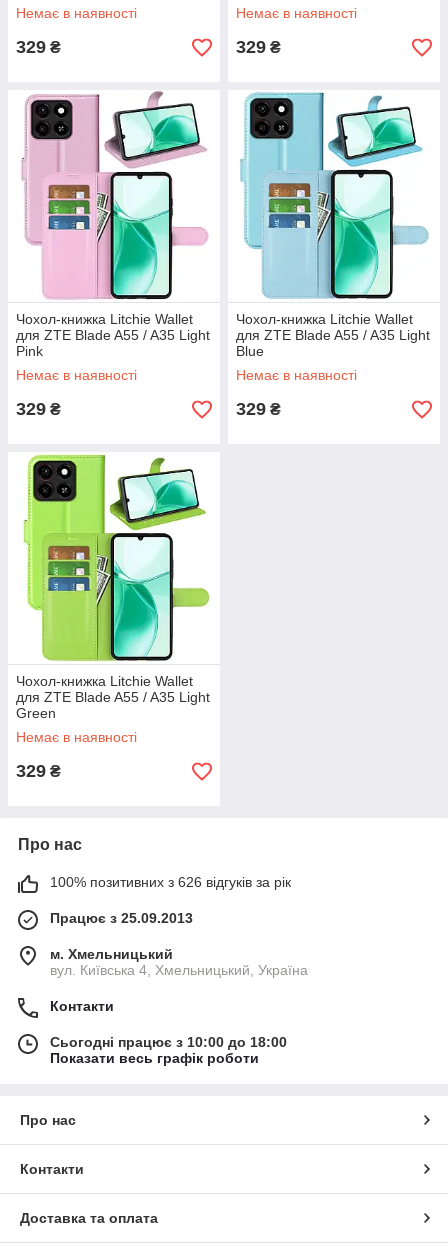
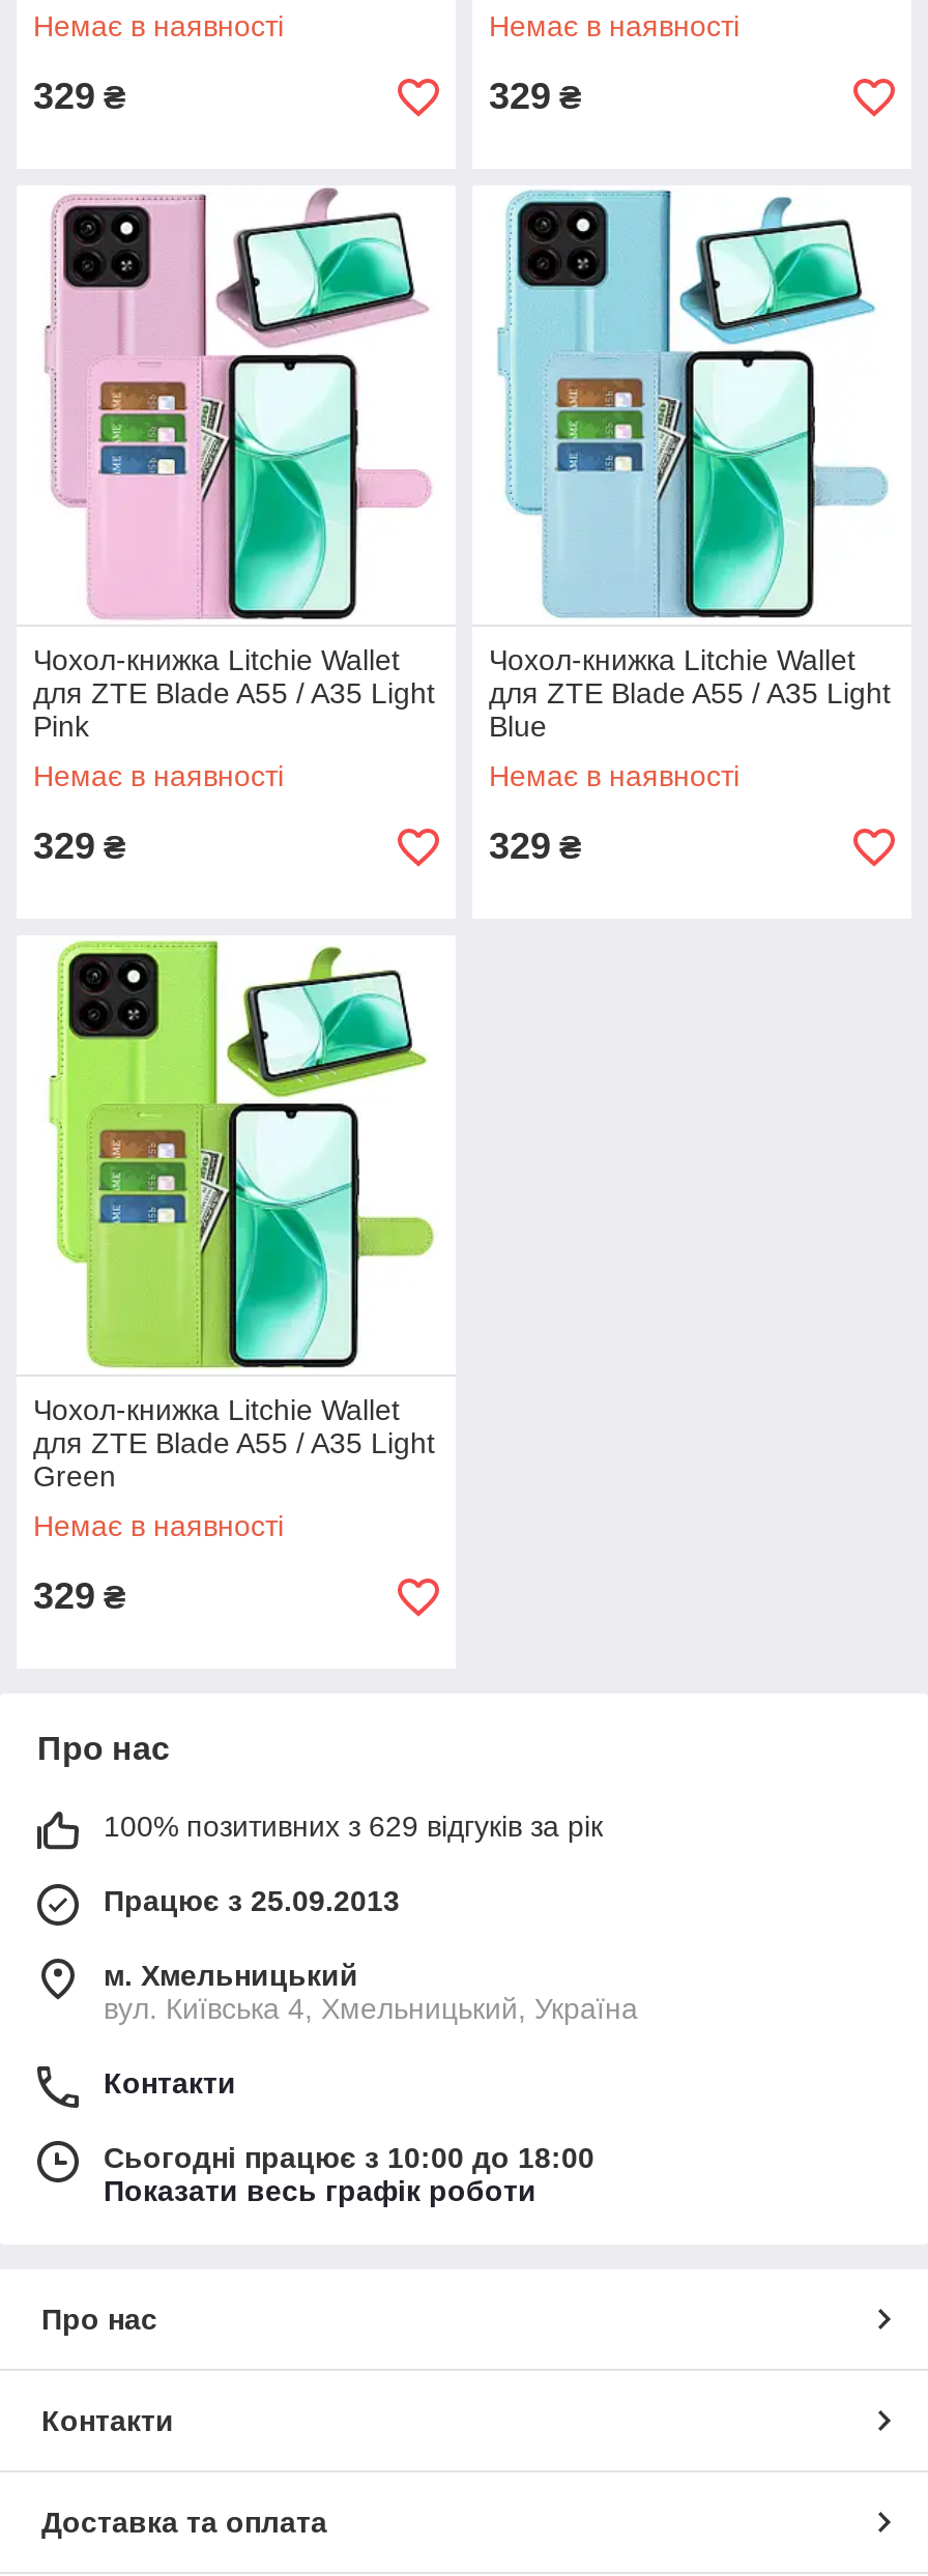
- 100% позитивних з 626 відгуків за рік
+ 100% позитивних з 629 відгуків за рік
